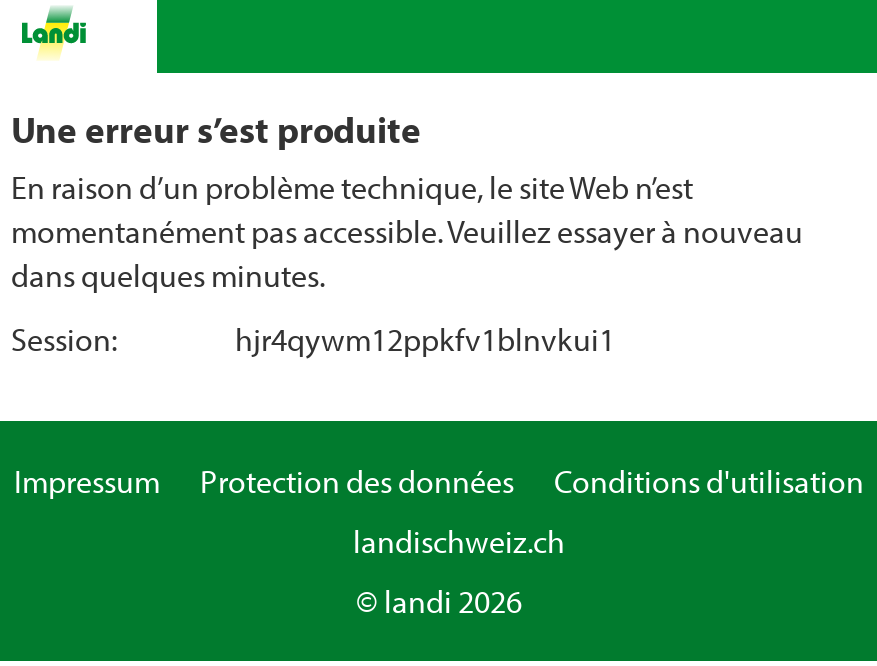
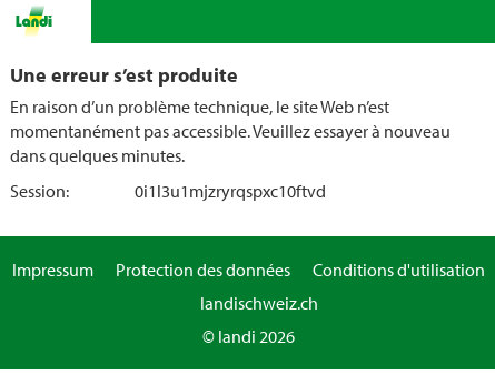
- hjr4qywm12ppkfv1blnvkui1
+ 0i1l3u1mjzryrqspxc10ftvd
